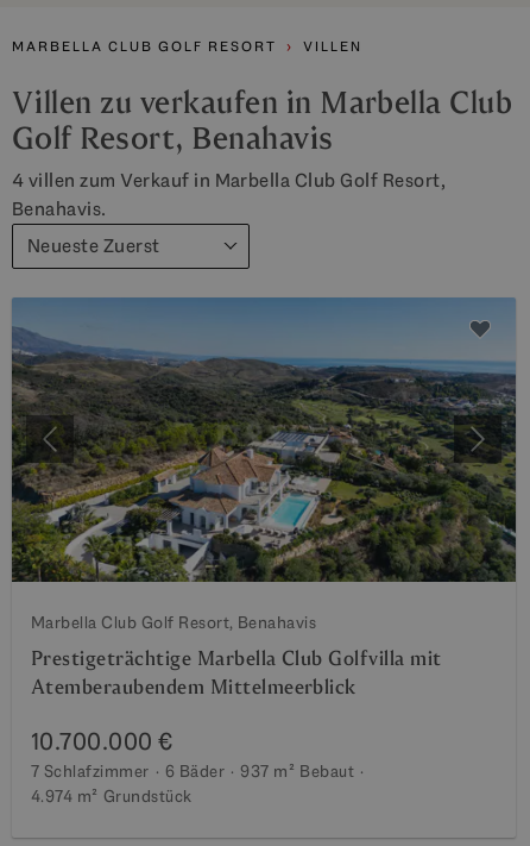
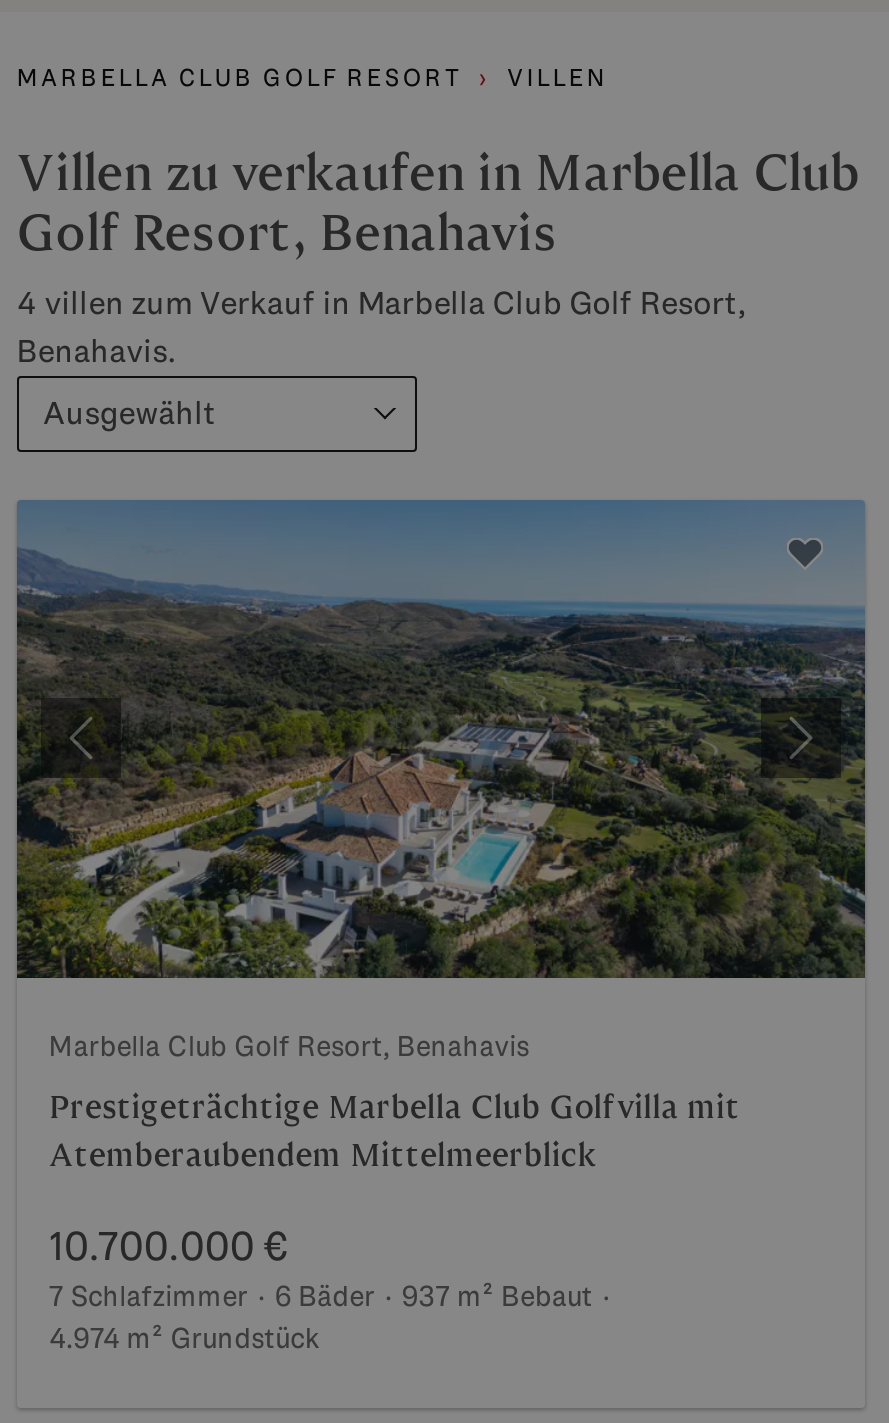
- Neueste Zuerst
+ Ausgewählt
